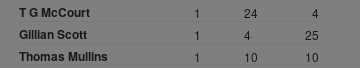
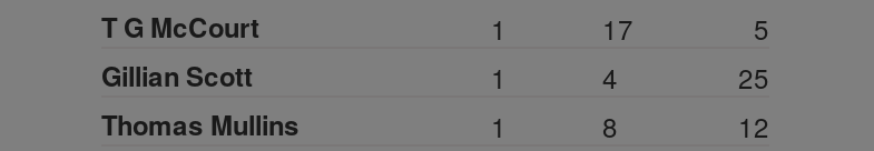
- 24
+ 17

- 4
+ 5

- 10
+ 8

- 10
+ 12
